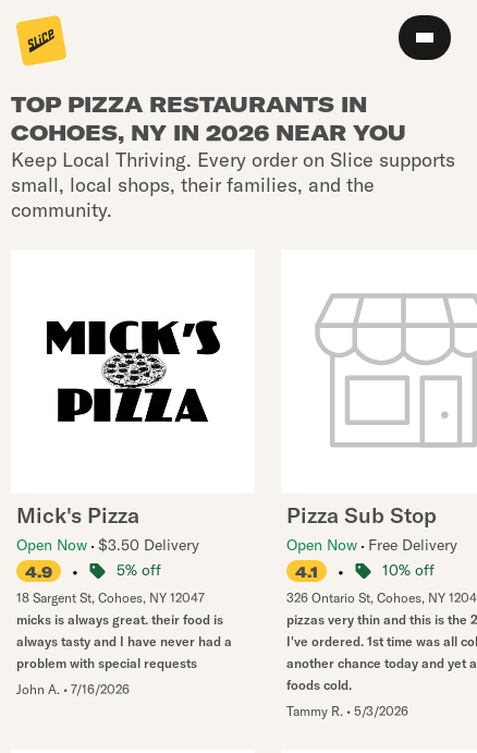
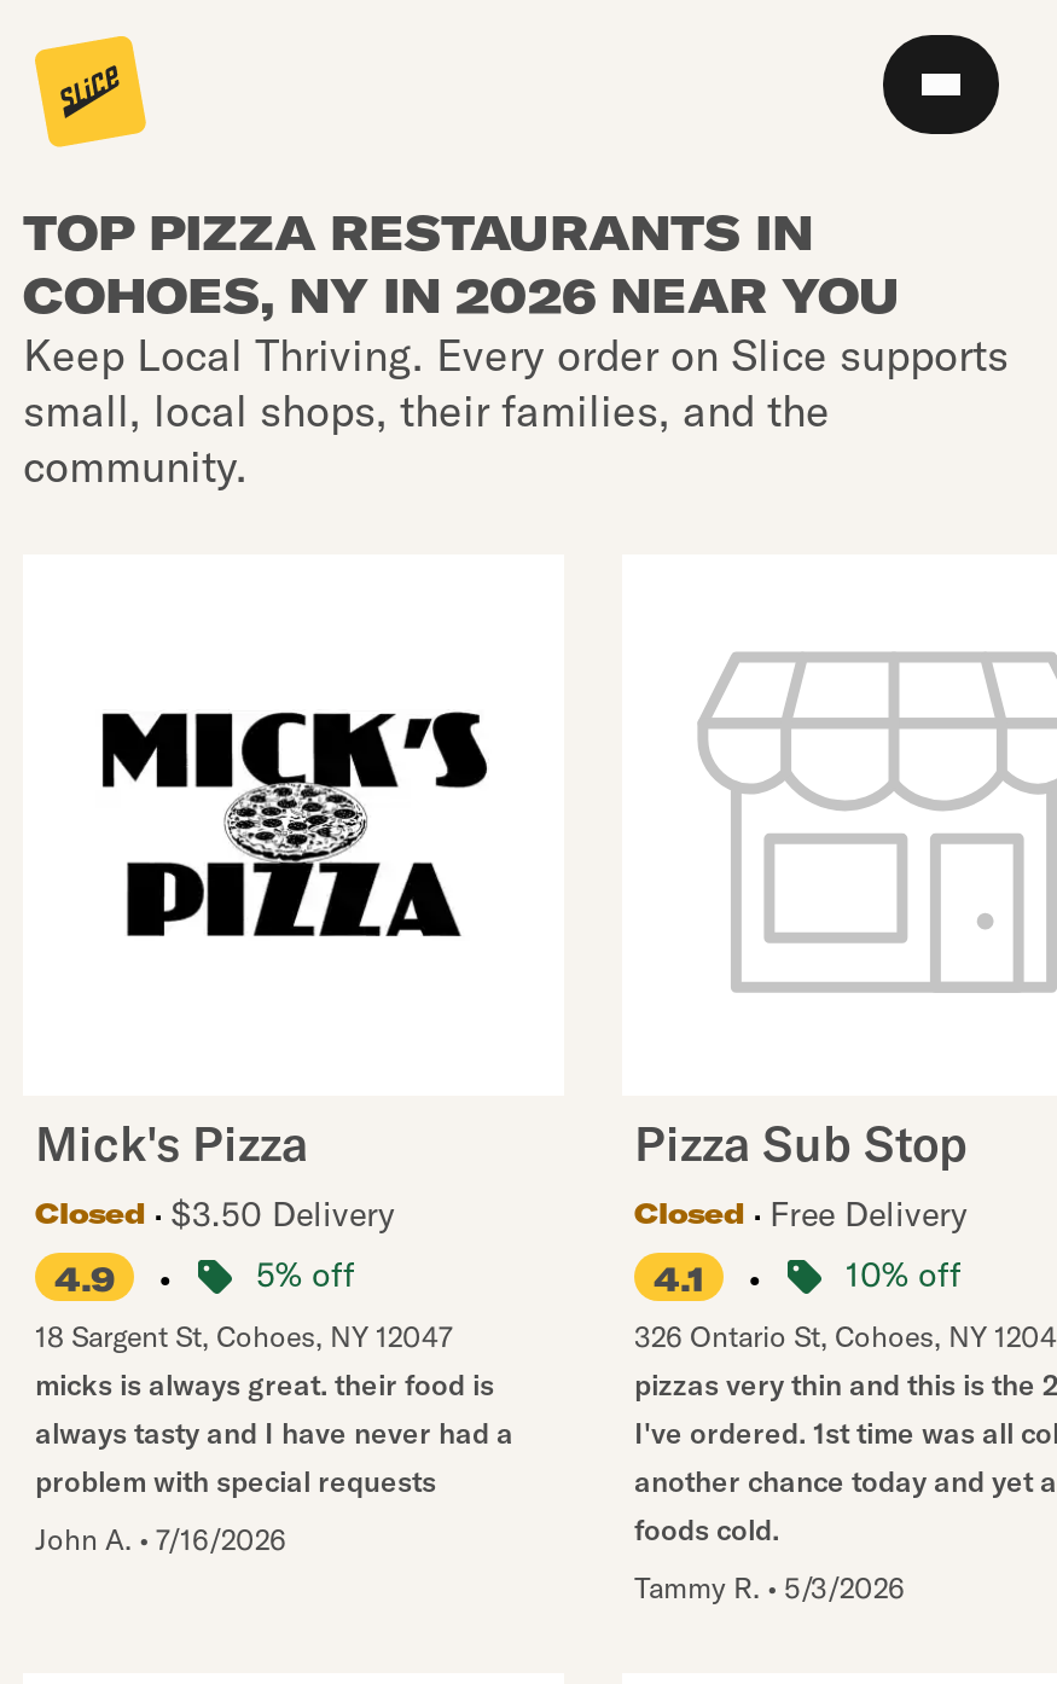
- Open Now $3.50 Delivery
+ Closed
+ $3.50 Delivery

- Open Now Free Delivery
+ Closed
+ Free Delivery
